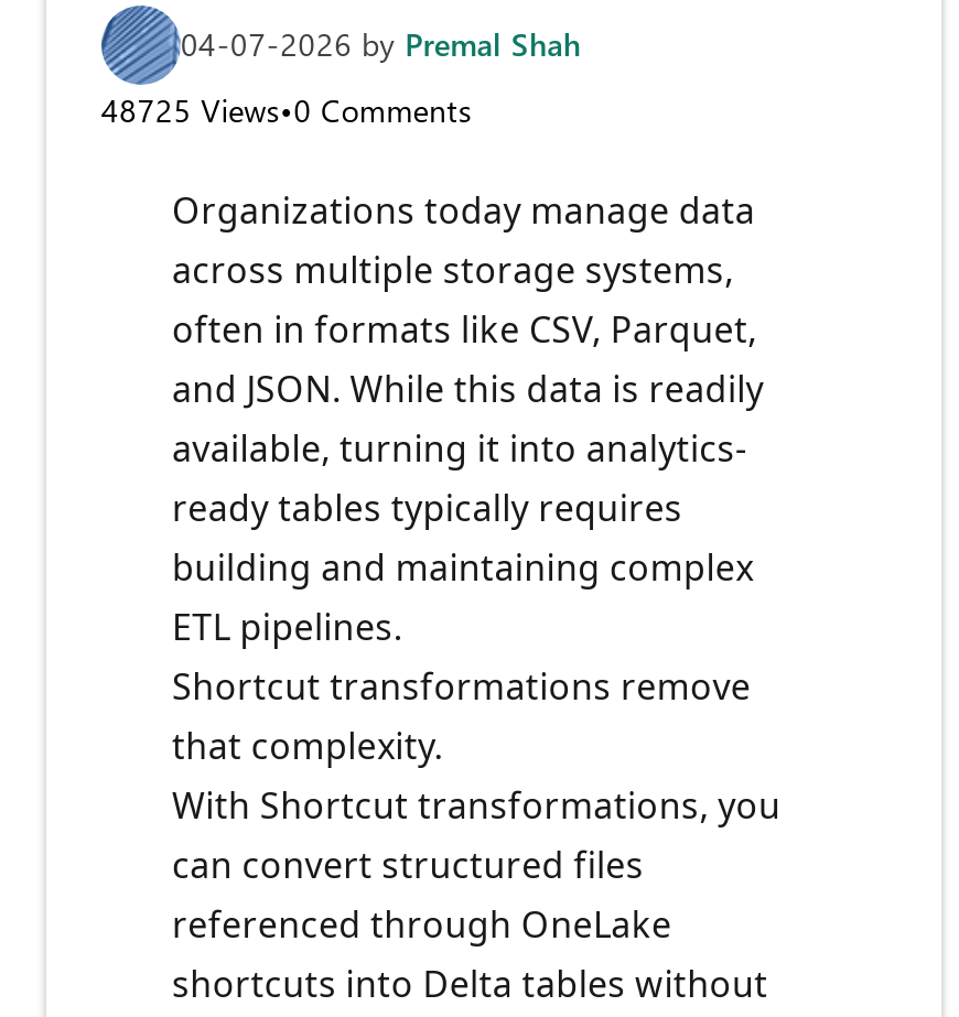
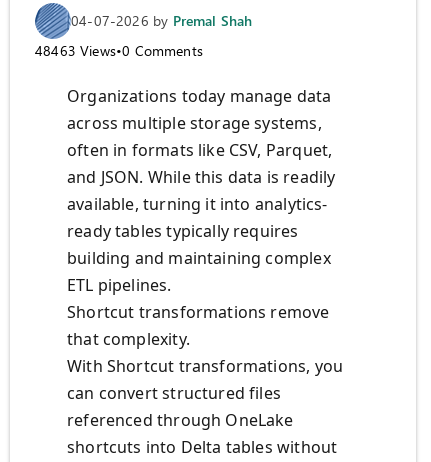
- 48725 Views•0 Comments
+ 48463 Views•0 Comments
